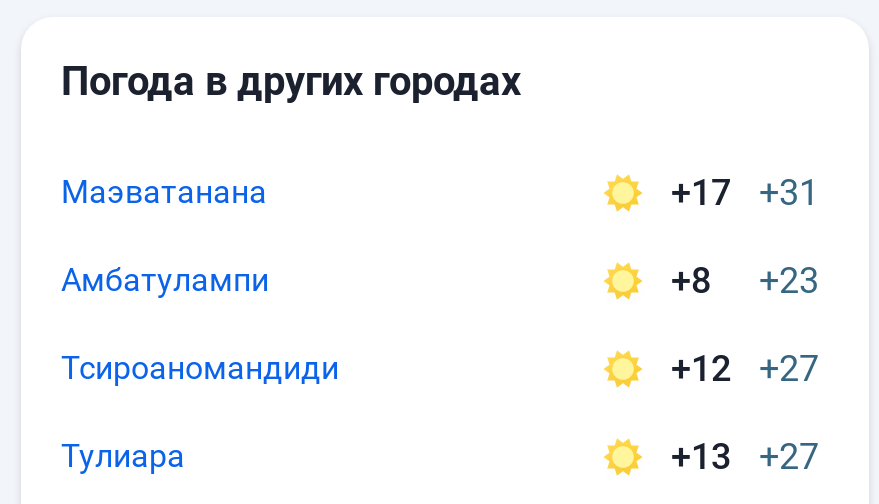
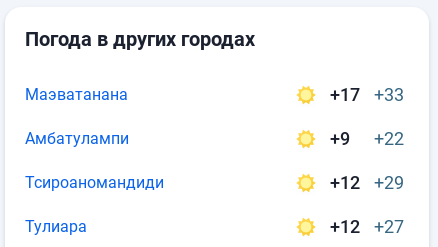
- +17 +31
+ +17 +33

- +8
+ +9

- +23
+ +22

- +12 +27
+ +12 +29

- +13 +27
+ +12 +27
